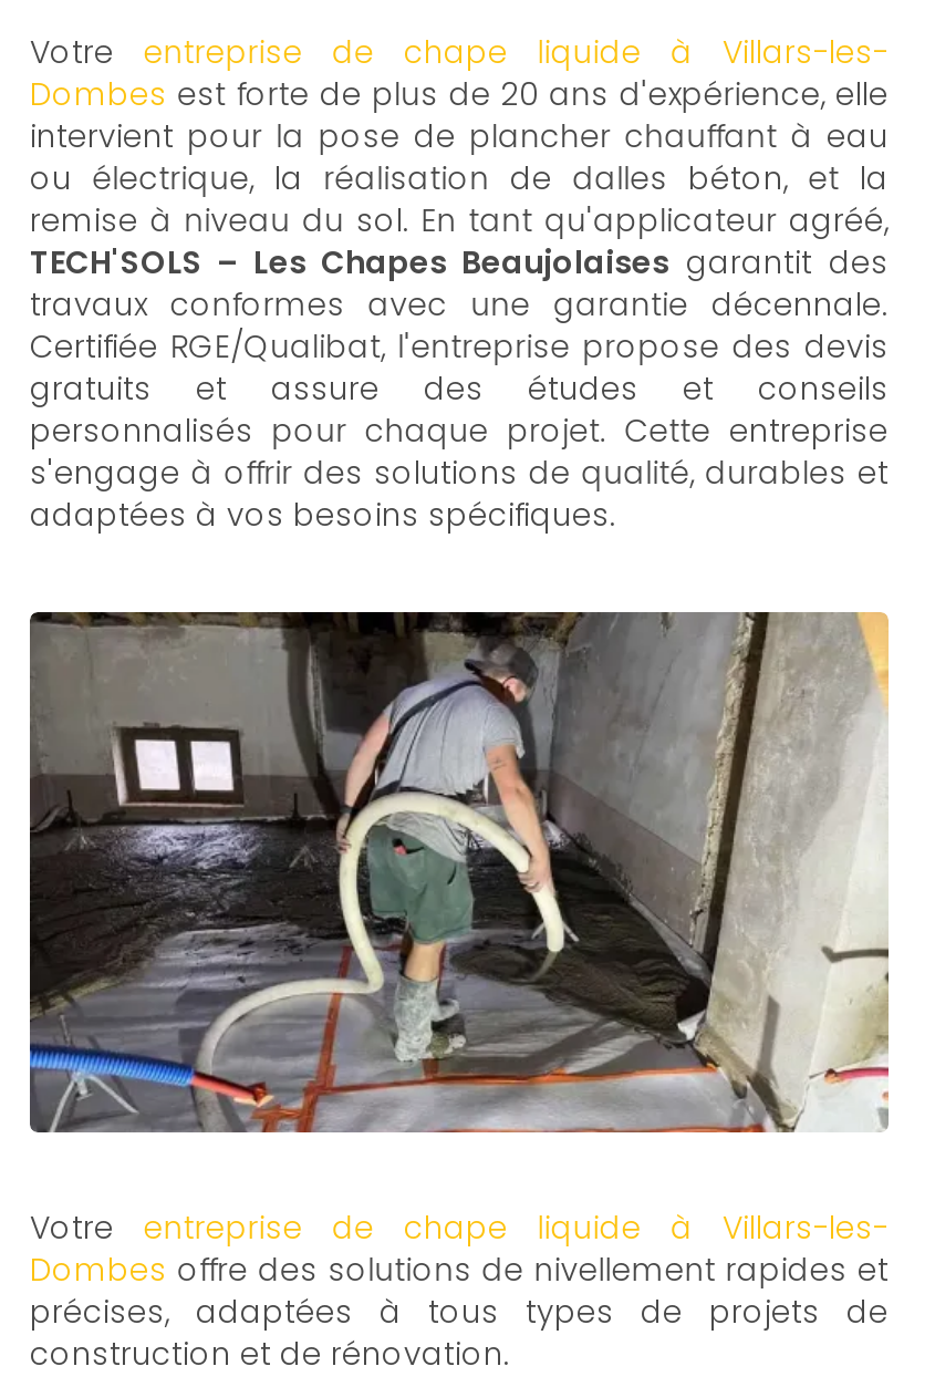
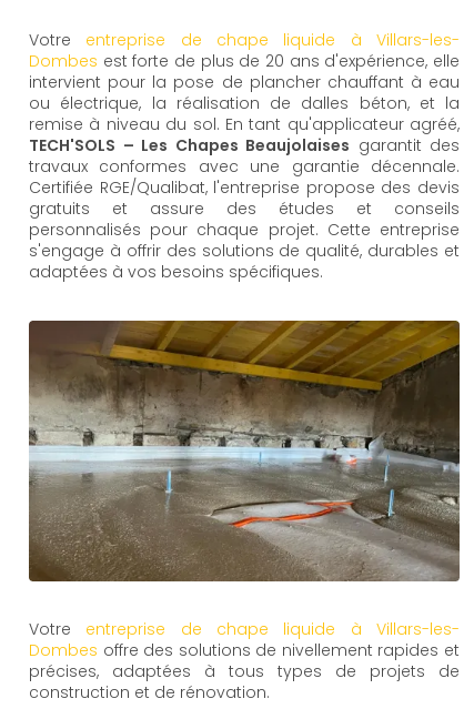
- [image]
+ [image]
